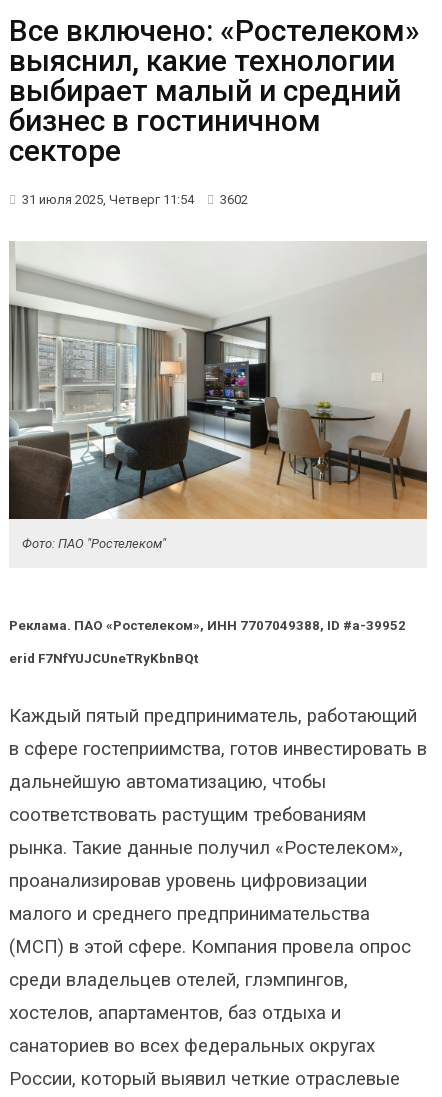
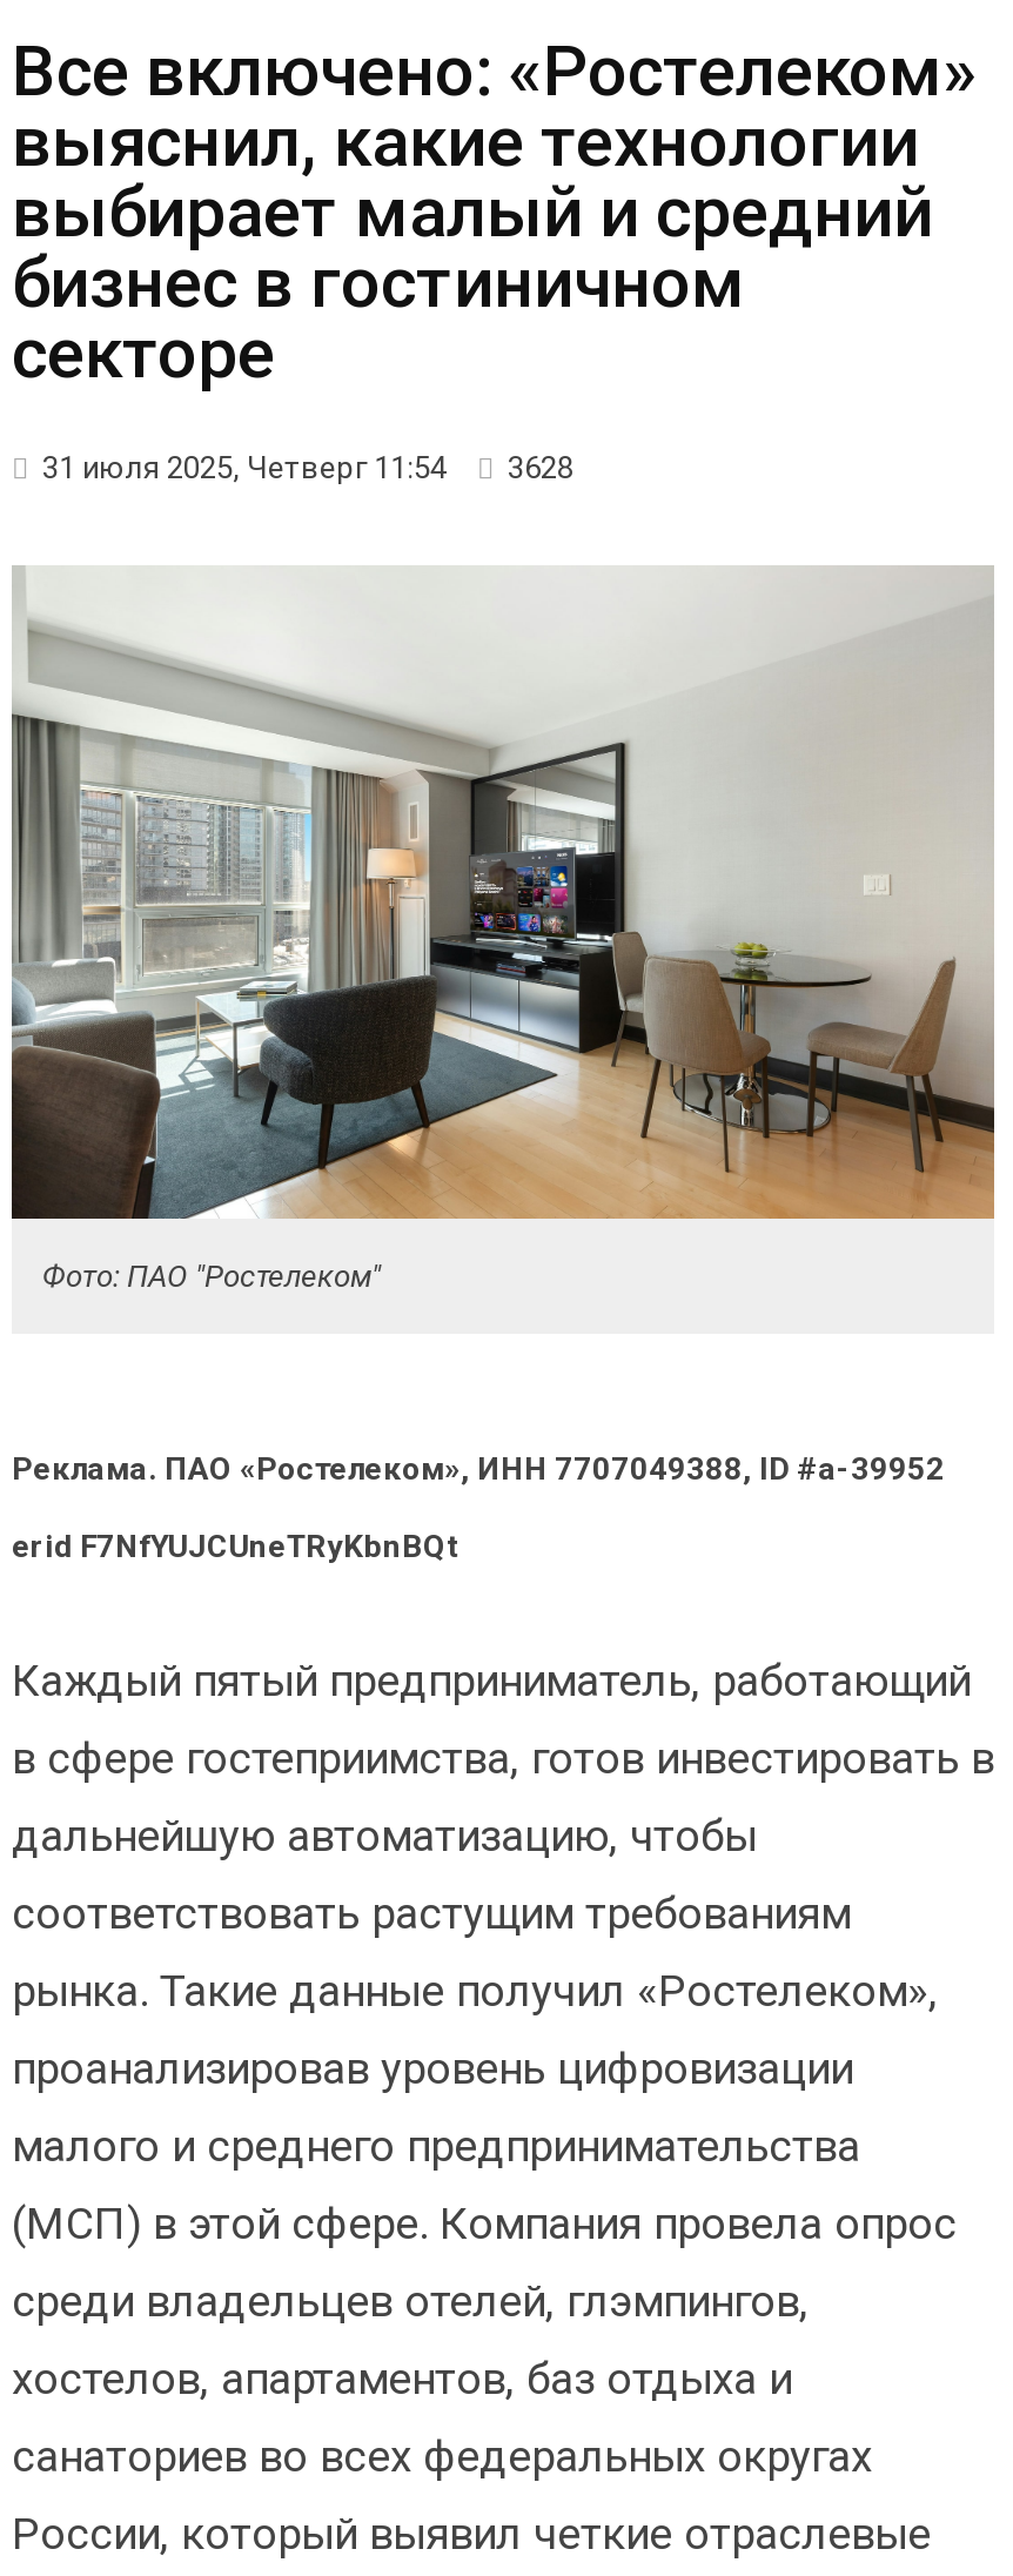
- 31 июля 2025, Четверг 11:54 3602
+ 31 июля 2025, Четверг 11:54 3628
